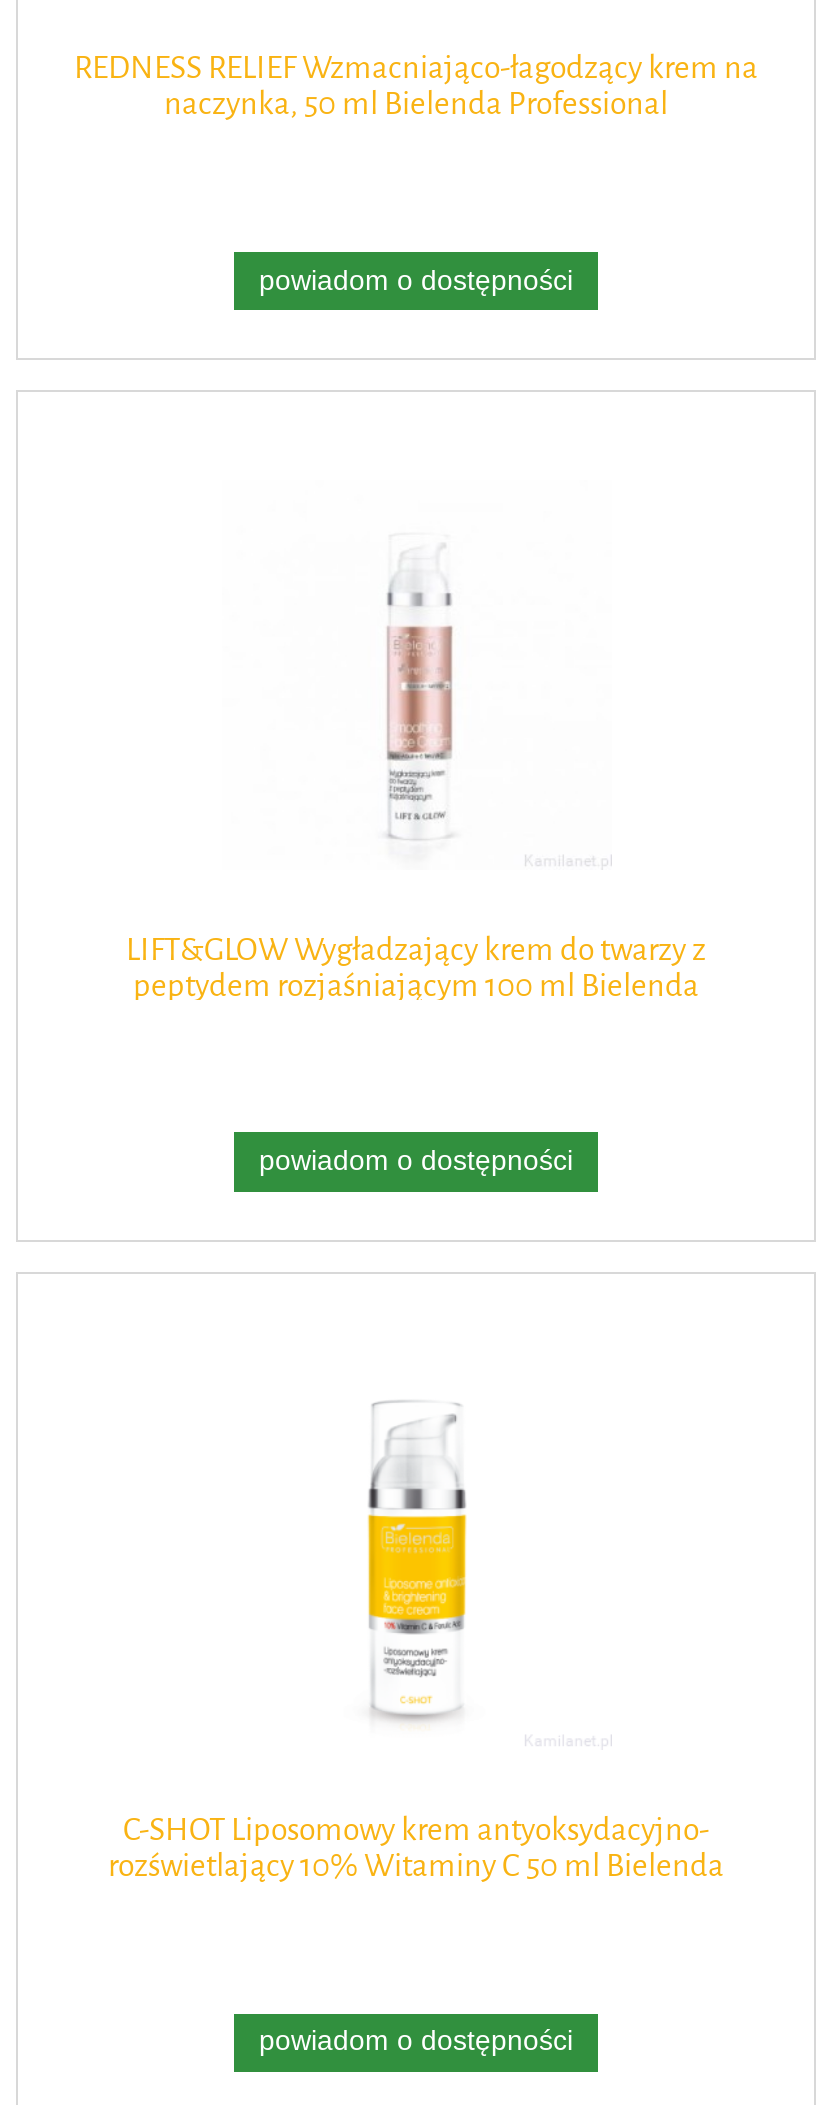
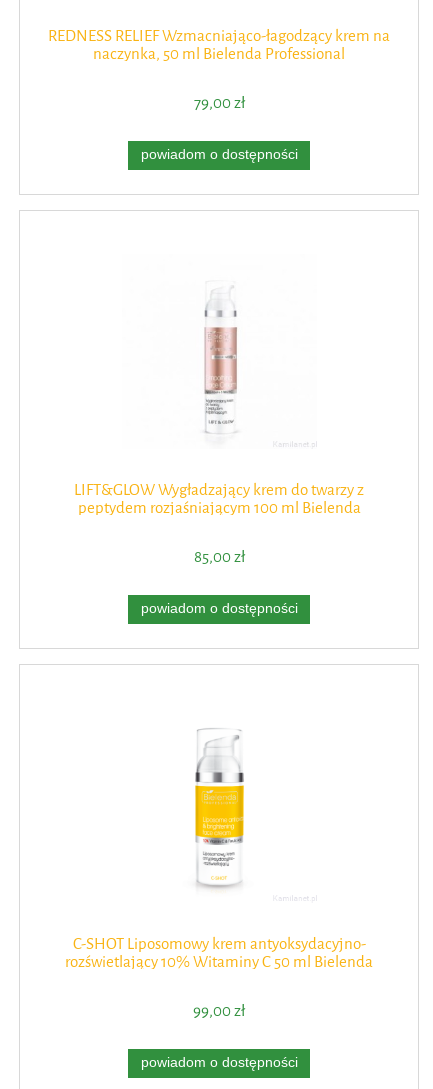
+ 79,00 zł

+ 85,00 zł

+ 99,00 zł
